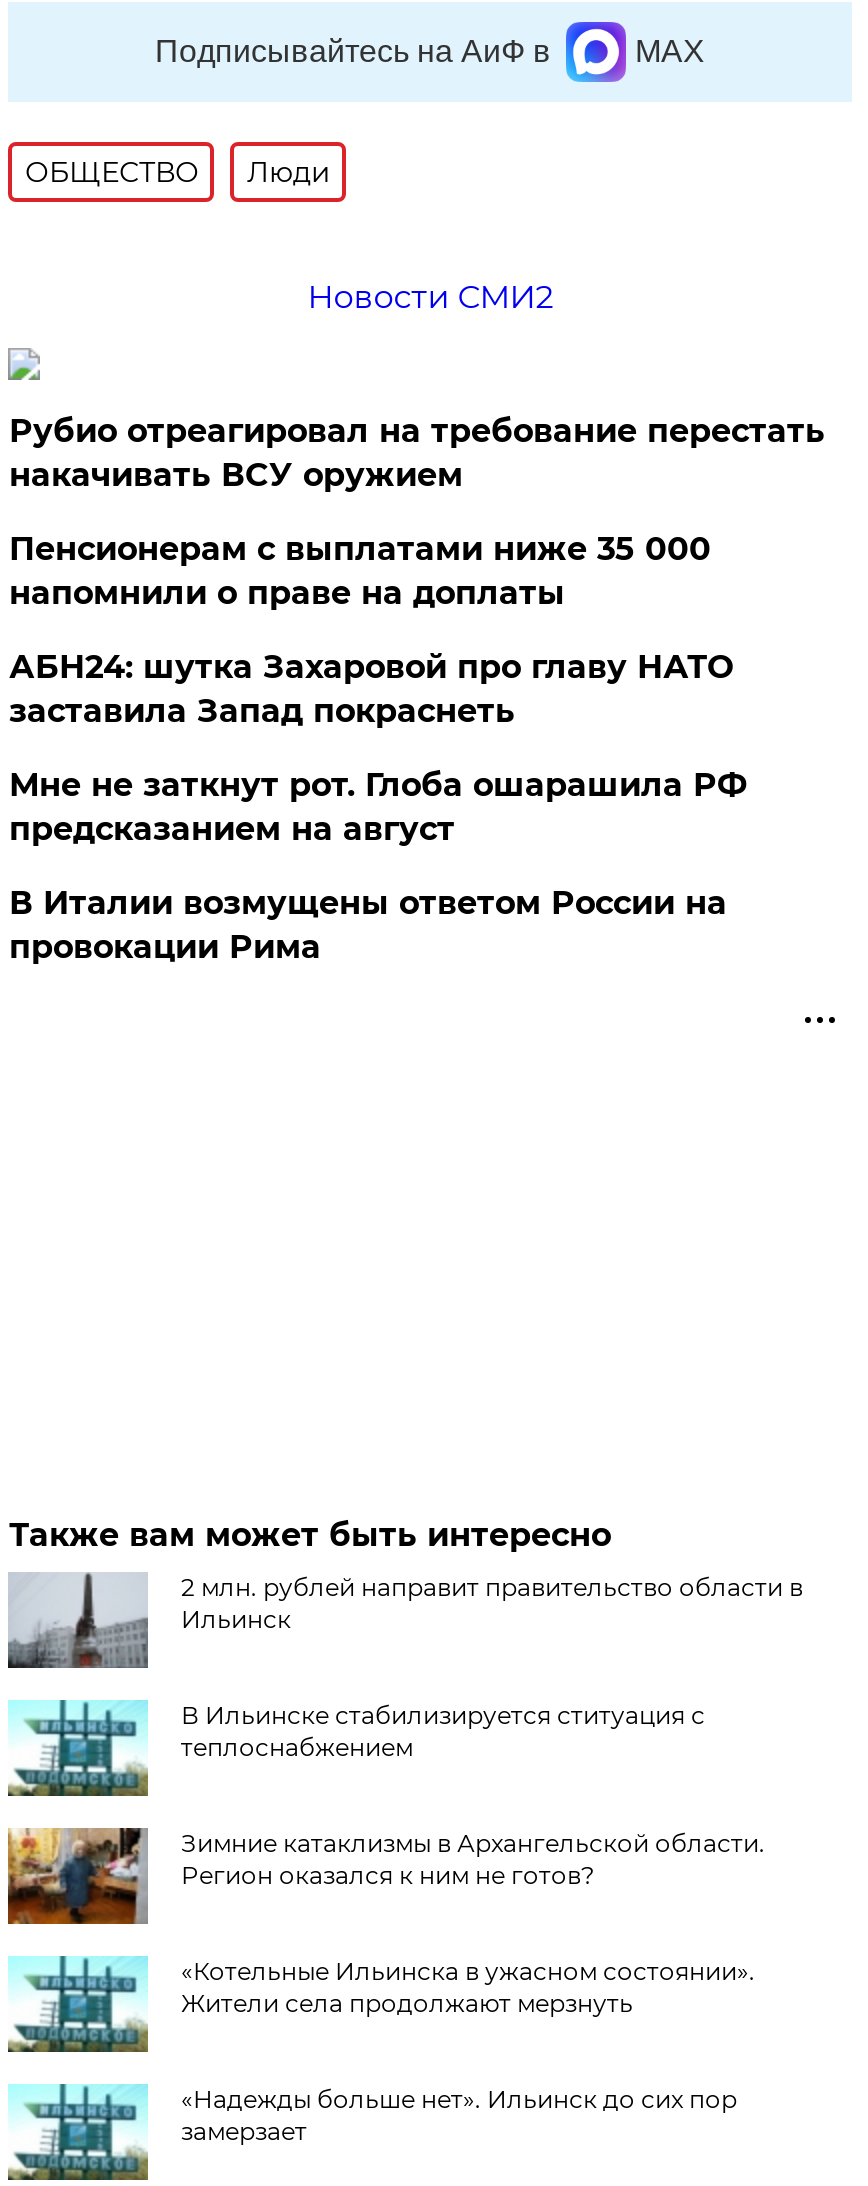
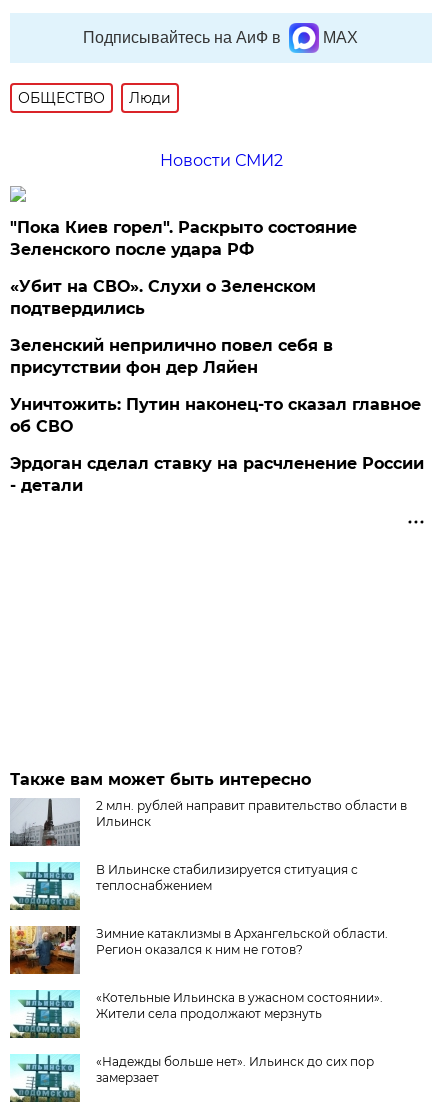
- Рубио отреагировал на требование перестать
- накачивать ВСУ оружием
+ "Пока Киев горел". Раскрыто состояние
+ Зеленского после удара РФ

- Пенсионерам с выплатами ниже 35 000
- напомнили о праве на доплаты
+ «Убит на СВО». Слухи о Зеленском
+ подтвердились

- АБН24: шутка Захаровой про главу НАТО
- заставила Запад покраснеть
+ Зеленский неприлично повел cебя в
+ присутствии фон дер Ляйен

- Мне не заткнут рот. Глоба ошарашила РФ
- предсказанием на август
+ Уничтожить: Путин наконец-то сказал главное
+ об СВО

- В Италии возмущены ответом России на
- провокации Рима
+ Эрдоган сделал ставку на расчленение России
+ - детали
